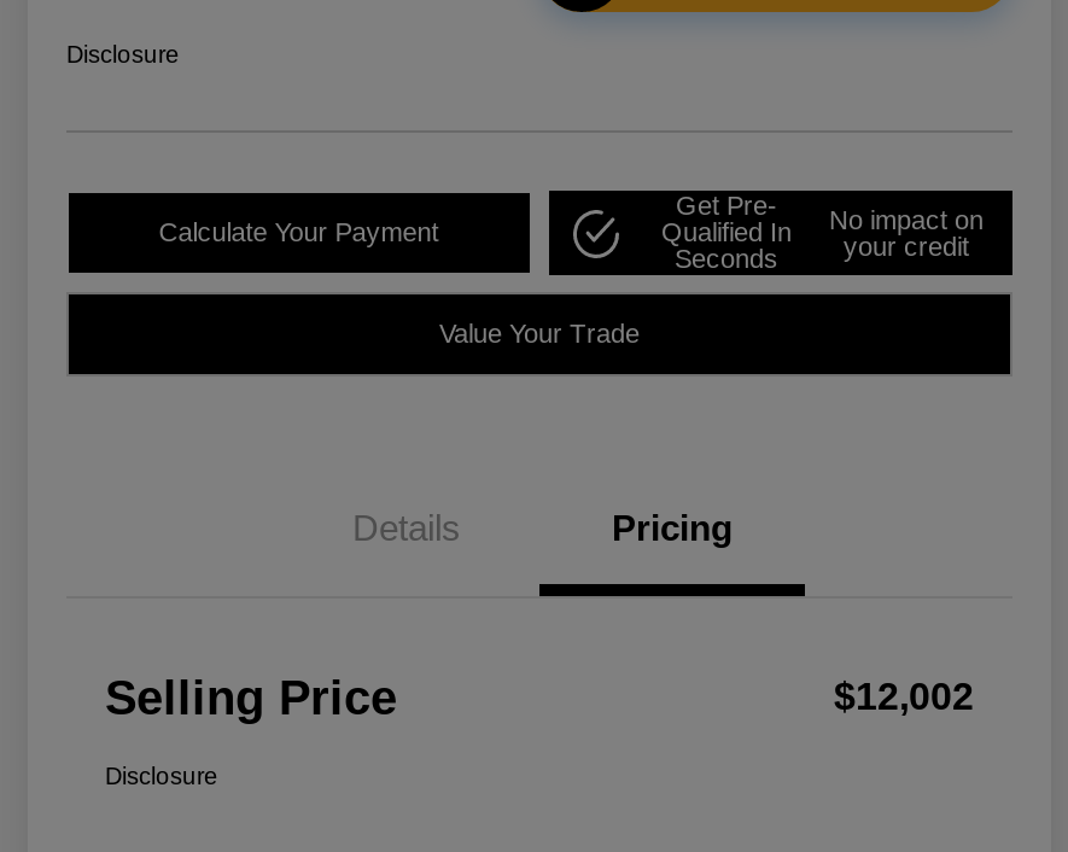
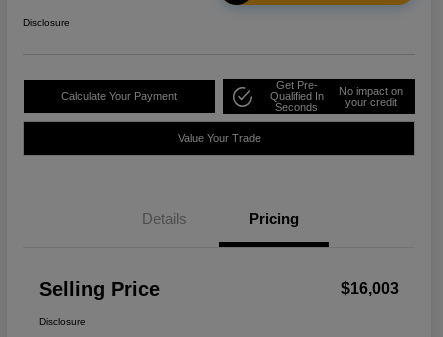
- $12,002
+ $16,003
